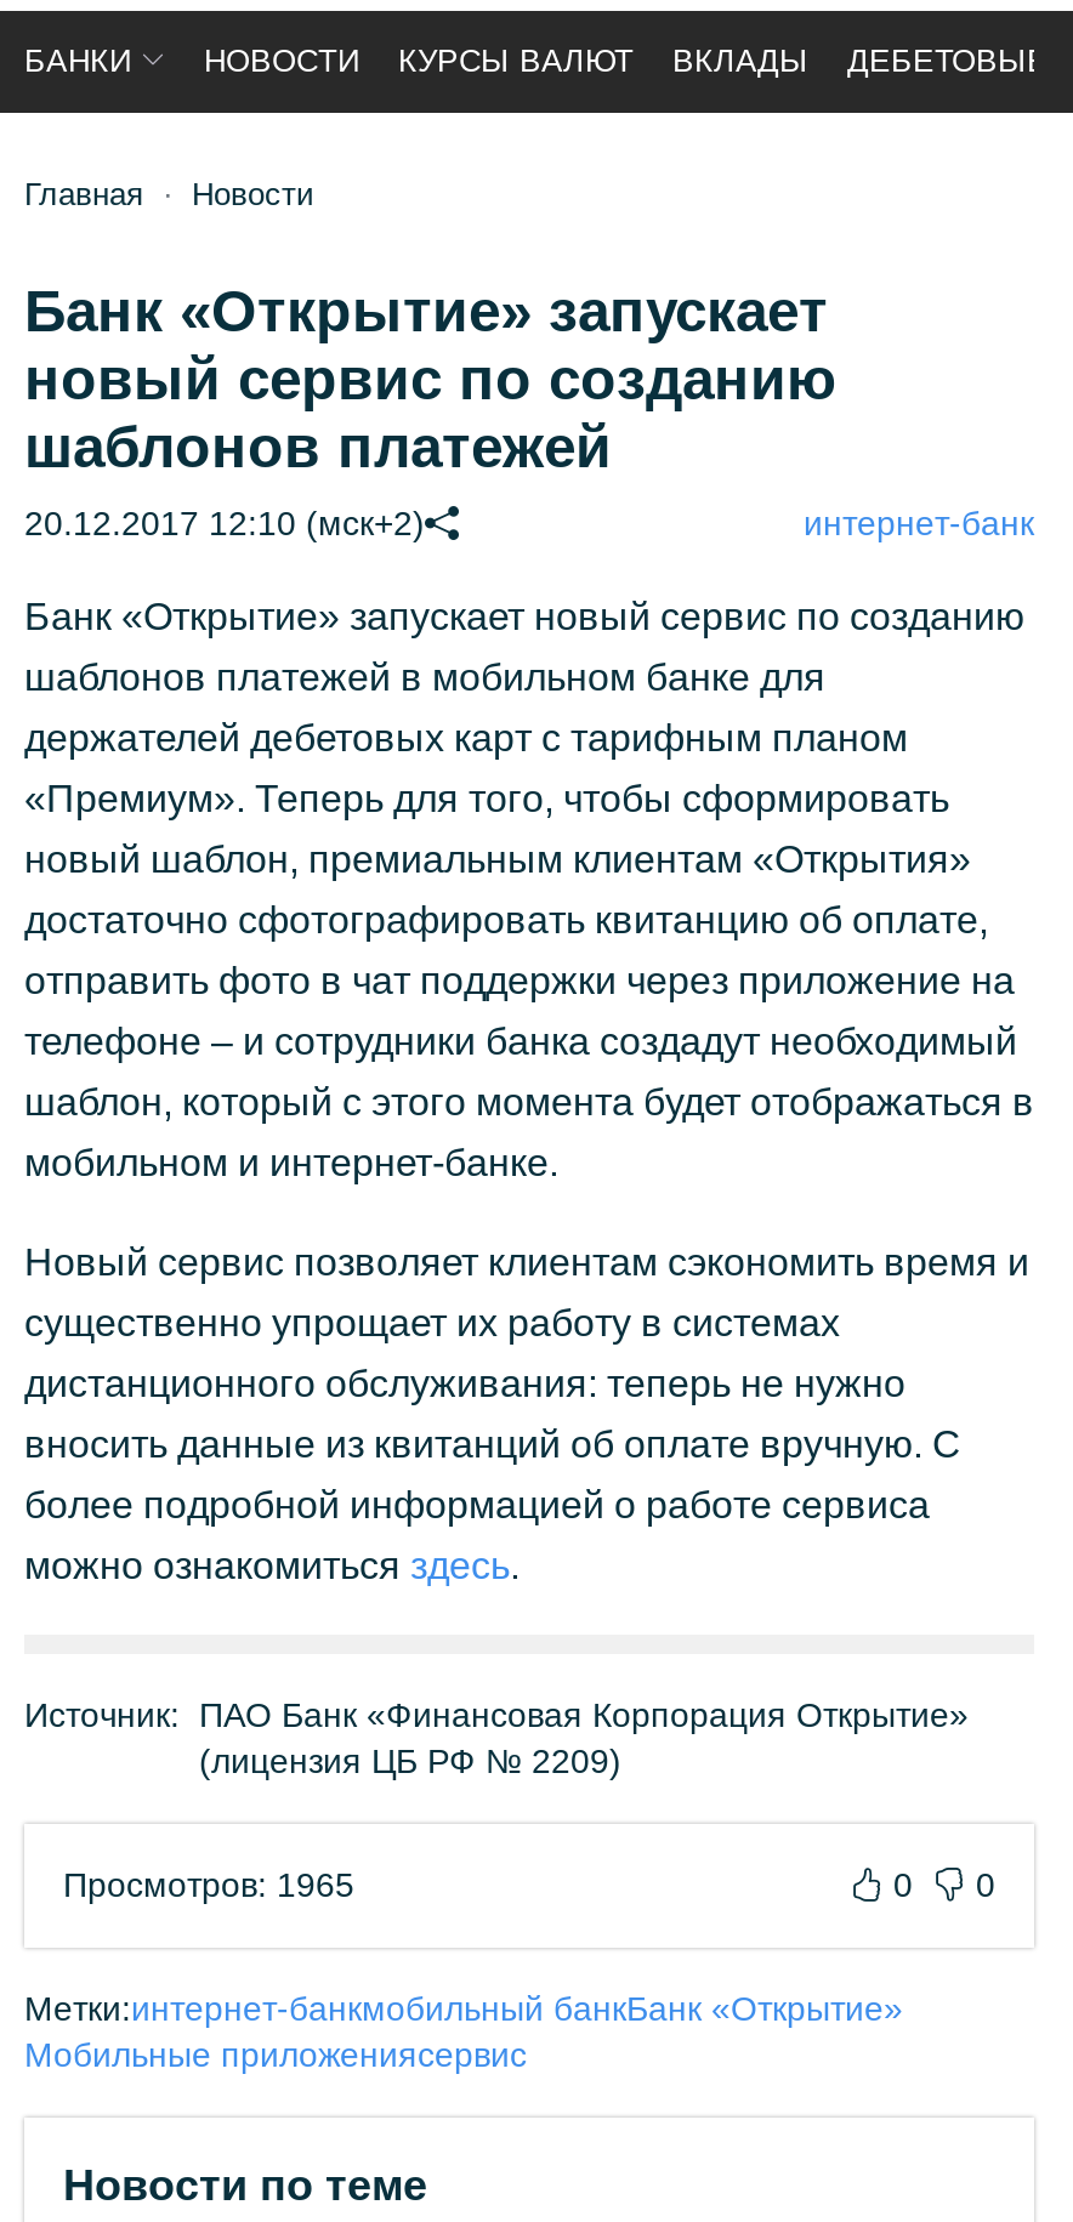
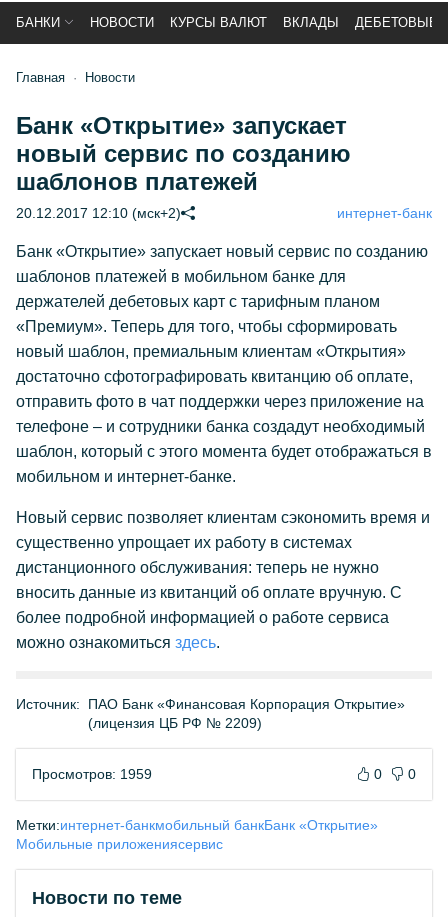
- Просмотров: 1965
+ Просмотров: 1959
